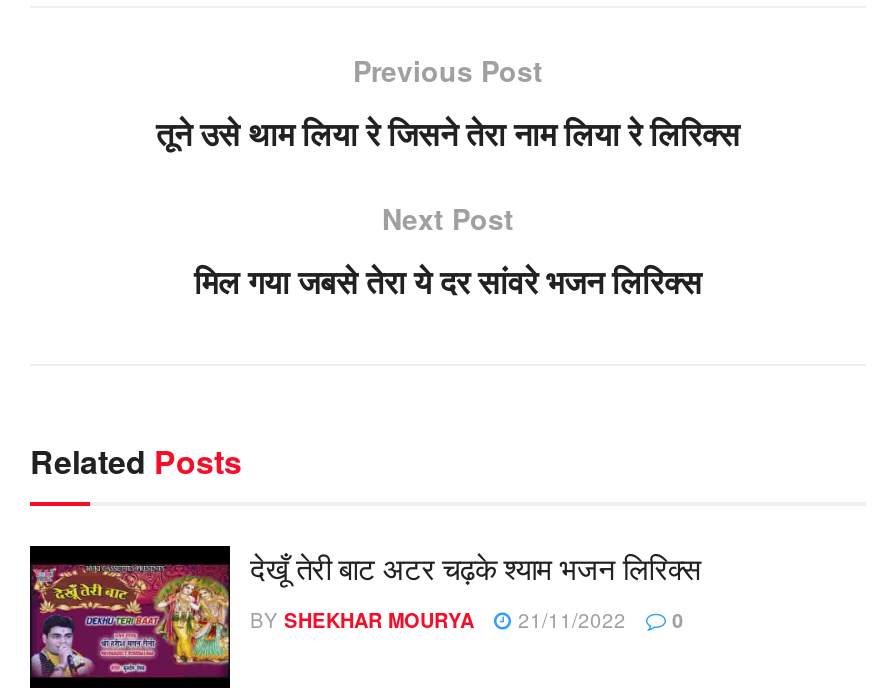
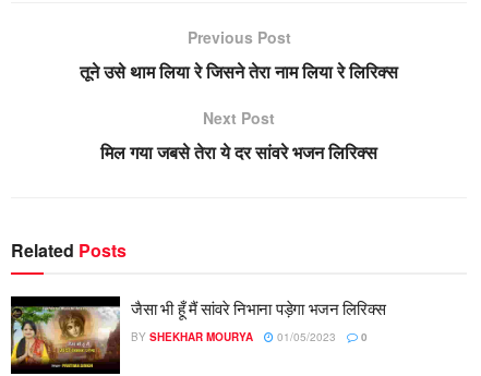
- [image]
- देखूँ तेरी बाट अटर चढ़के श्याम भजन लिरिक्स
+ [image]
+ जैसा भी हूँ मैं सांवरे निभाना पड़ेगा भजन लिरिक्स

- BY SHEKHAR MOURYA 21/11/2022 0
+ BY SHEKHAR MOURYA 01/05/2023 0
